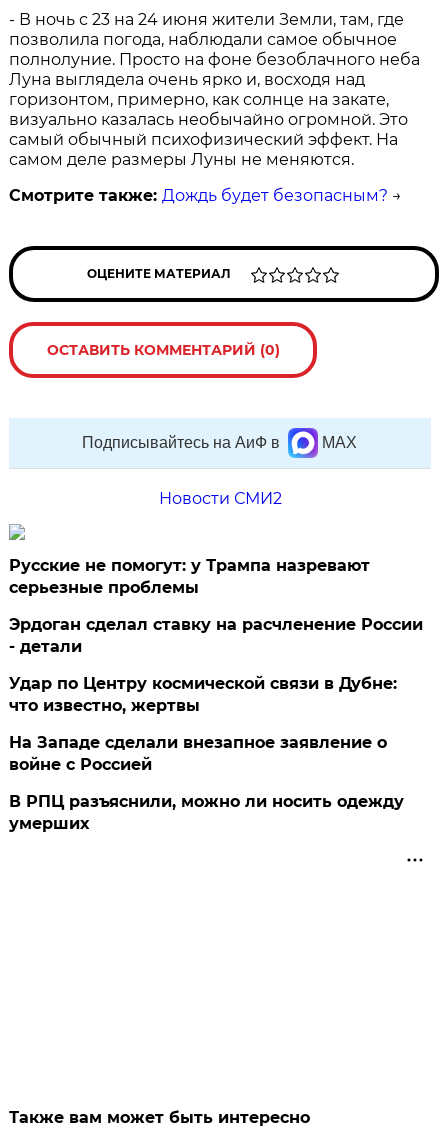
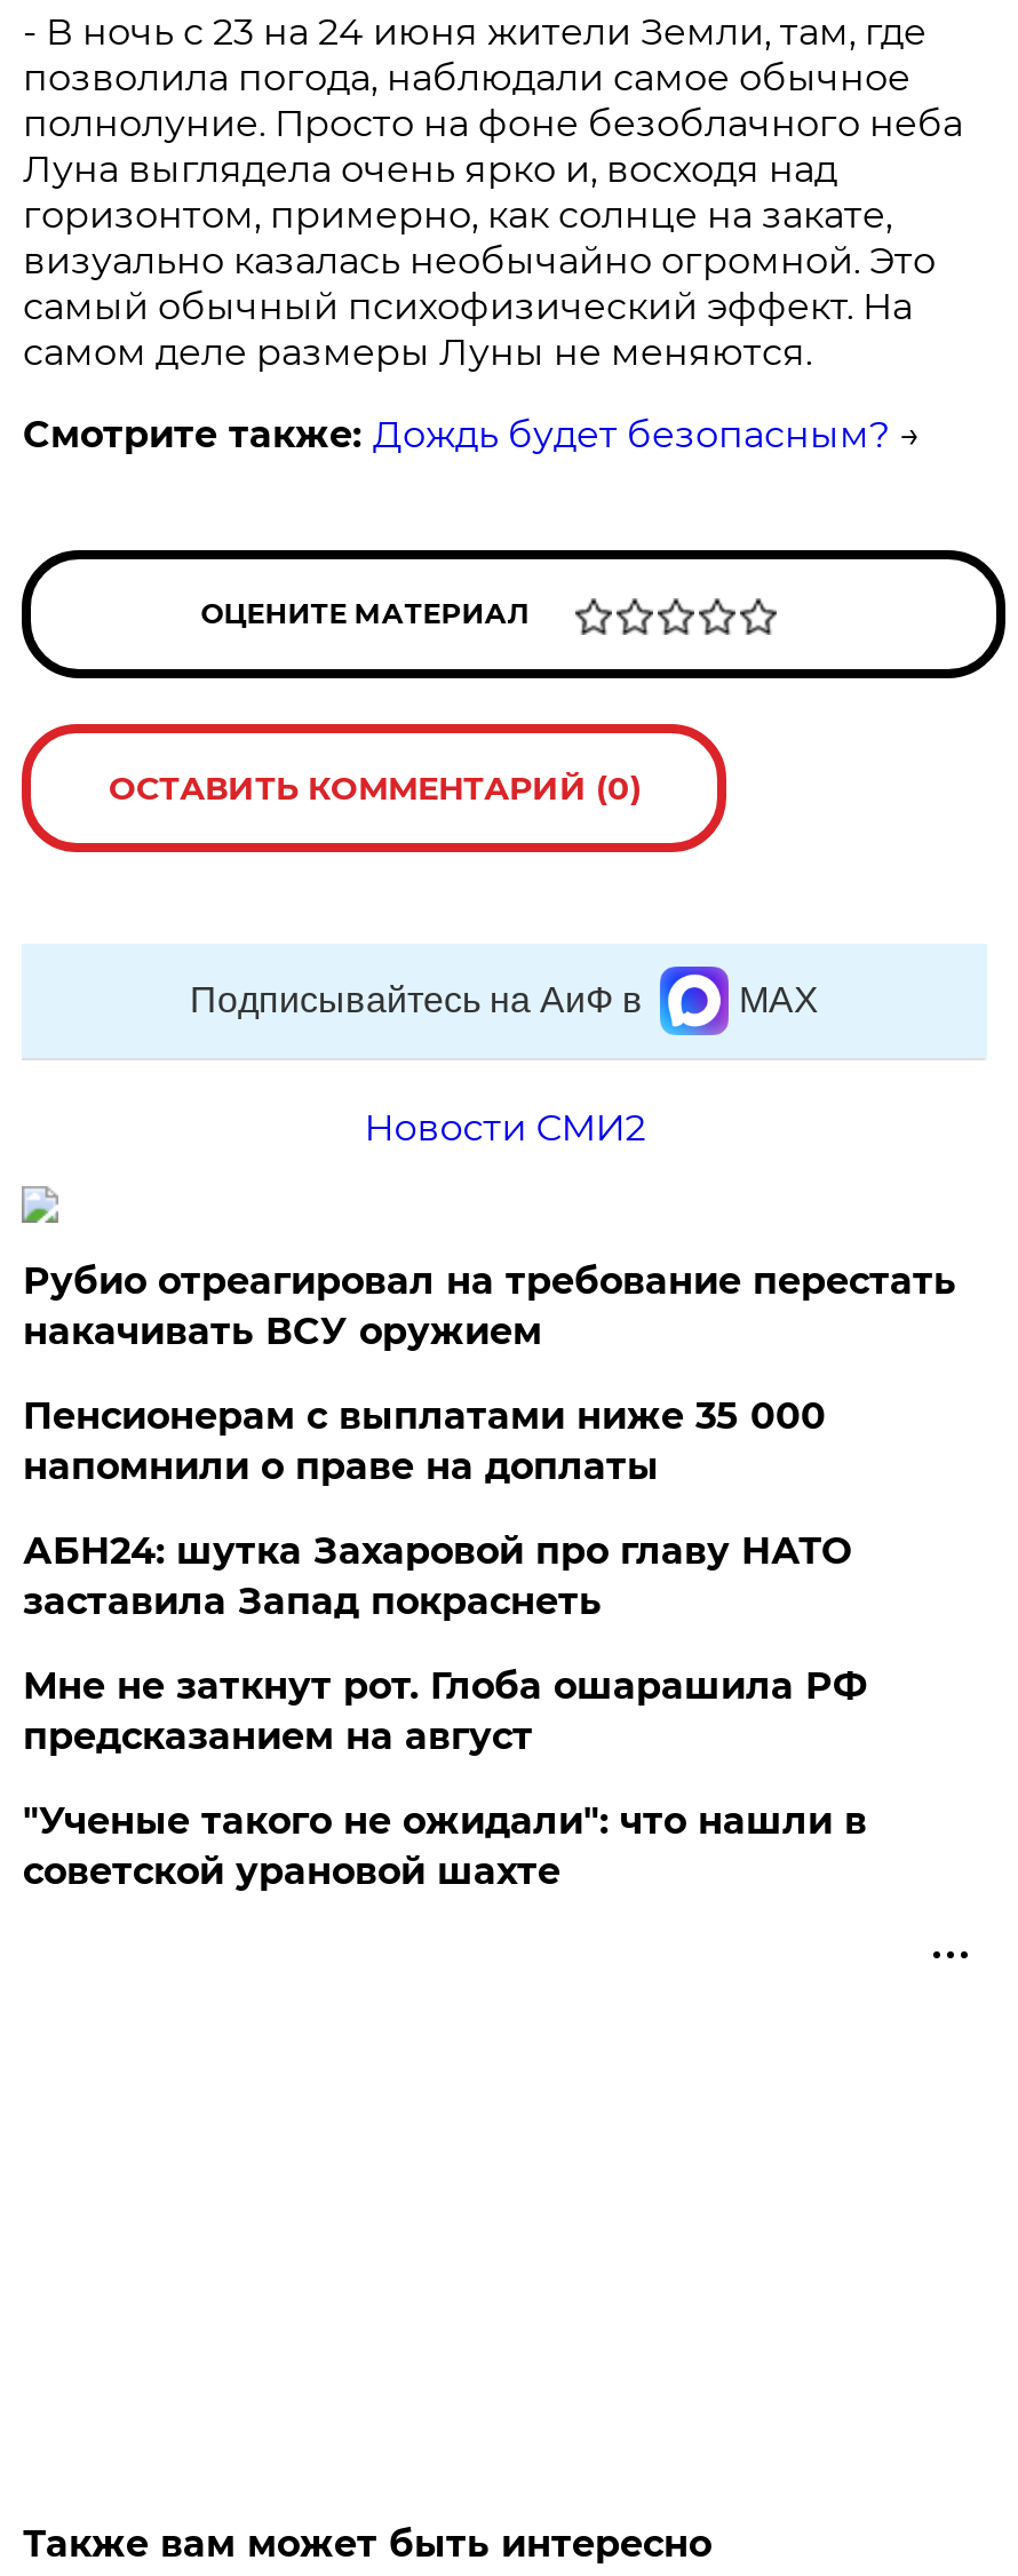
- Русские не помогут: у Трампа назревают
- серьезные проблемы
+ Рубио отреагировал на требование перестать
+ накачивать ВСУ оружием

- Эрдоган сделал ставку на расчленение России
- - детали
+ Пенсионерам с выплатами ниже 35 000
+ напомнили о праве на доплаты

- Удар по Центру космической связи в Дубне:
- что известно, жертвы
+ АБН24: шутка Захаровой про главу НАТО
+ заставила Запад покраснеть

- На Западе сделали внезапное заявление о
- войне с Россией
+ Мне не заткнут рот. Глоба ошарашила РФ
+ предсказанием на август

- В РПЦ разъяснили, можно ли носить одежду
- умерших
+ "Ученые такого не ожидали": что нашли в
+ советской урановой шахте
